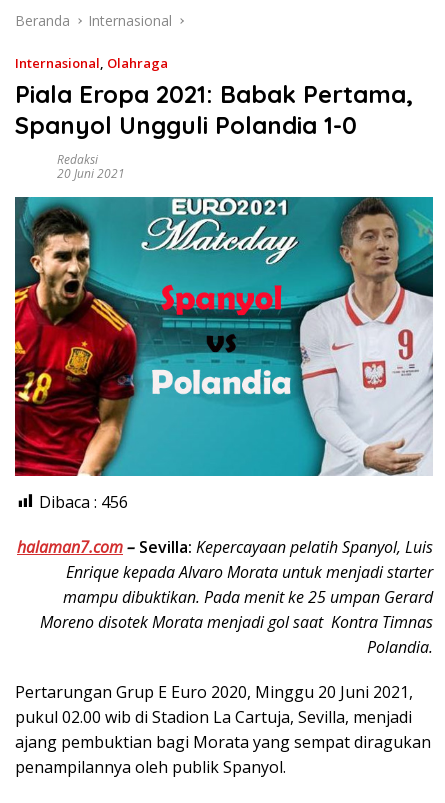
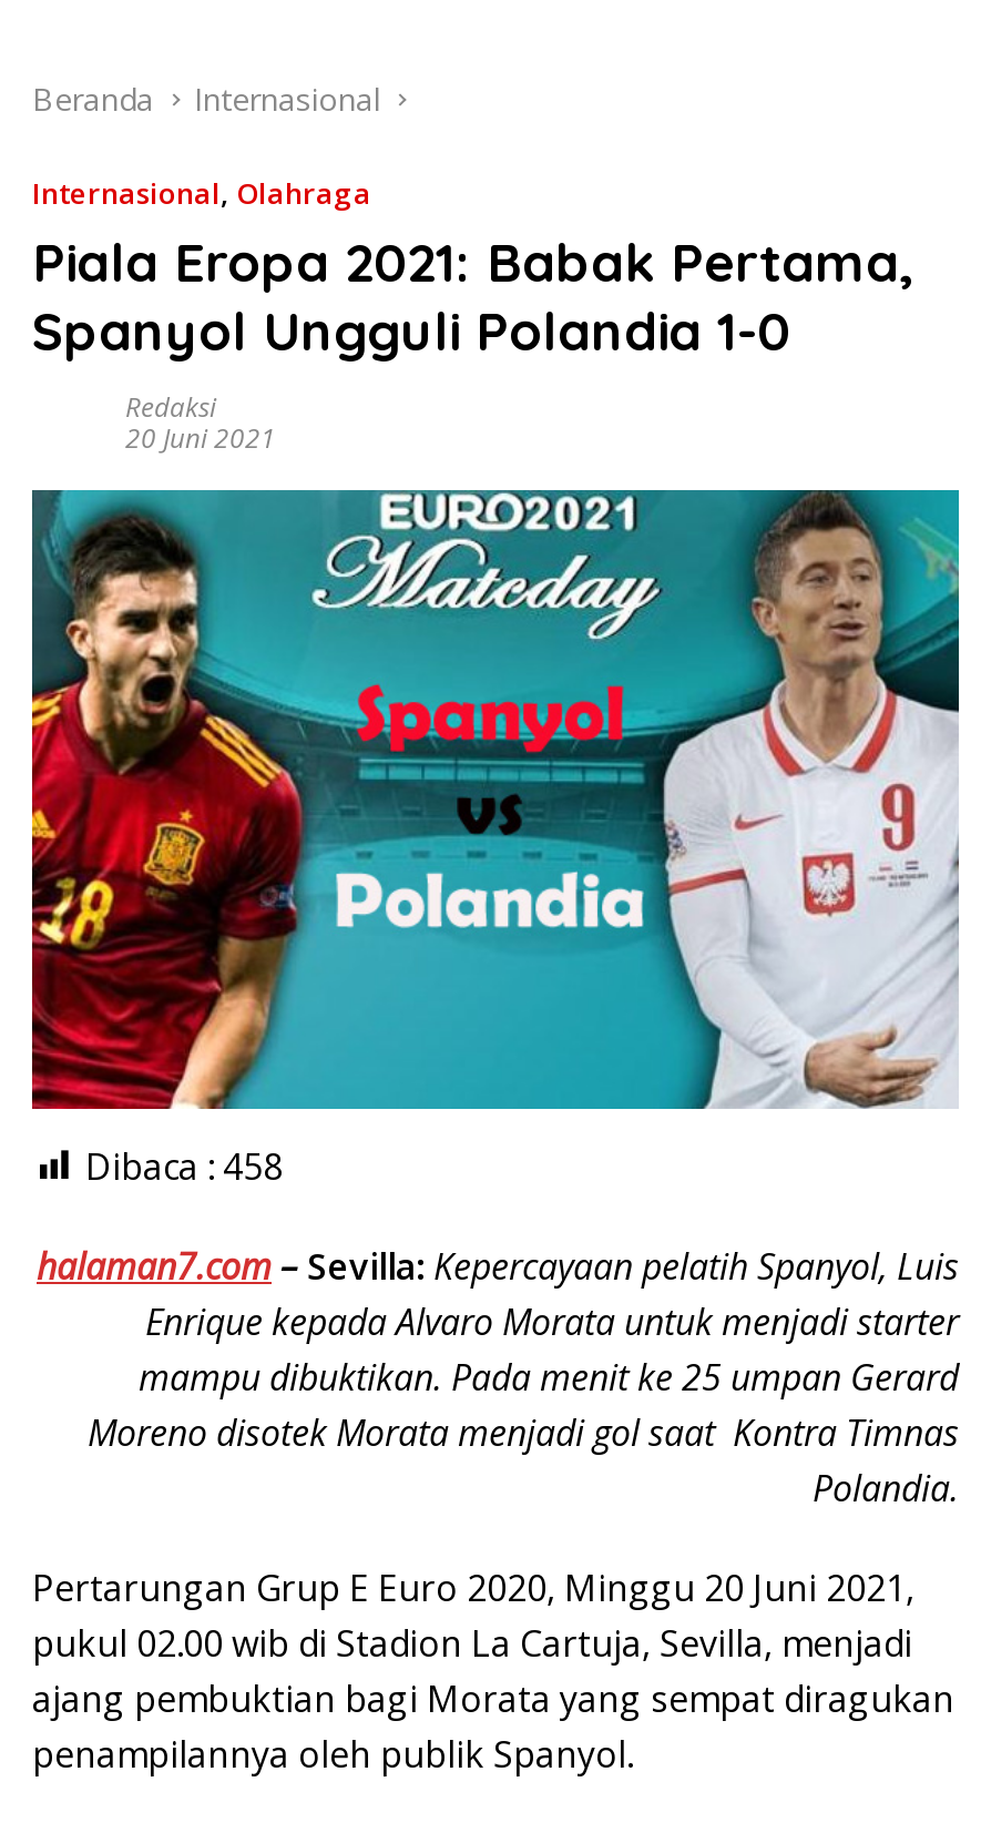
- Dibaca : 456
+ Dibaca : 458
